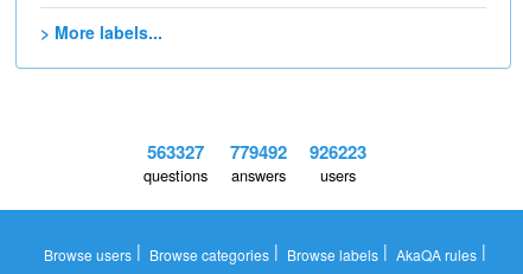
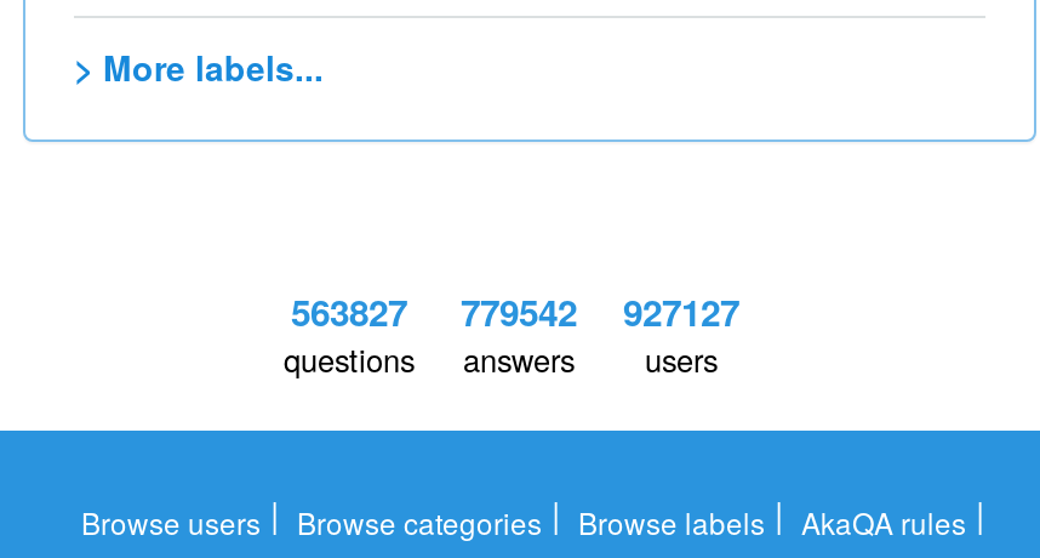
- 563327
+ 563827

- 779492
+ 779542

- 926223
+ 927127
